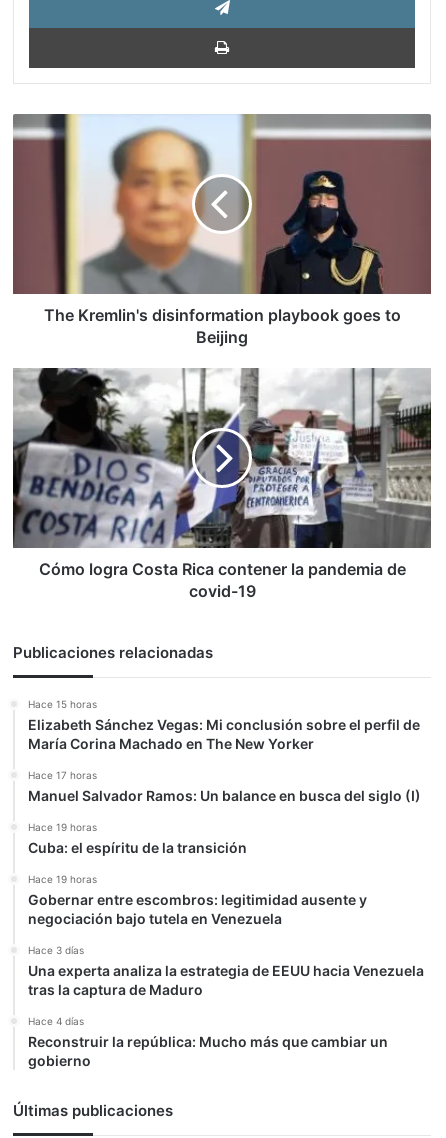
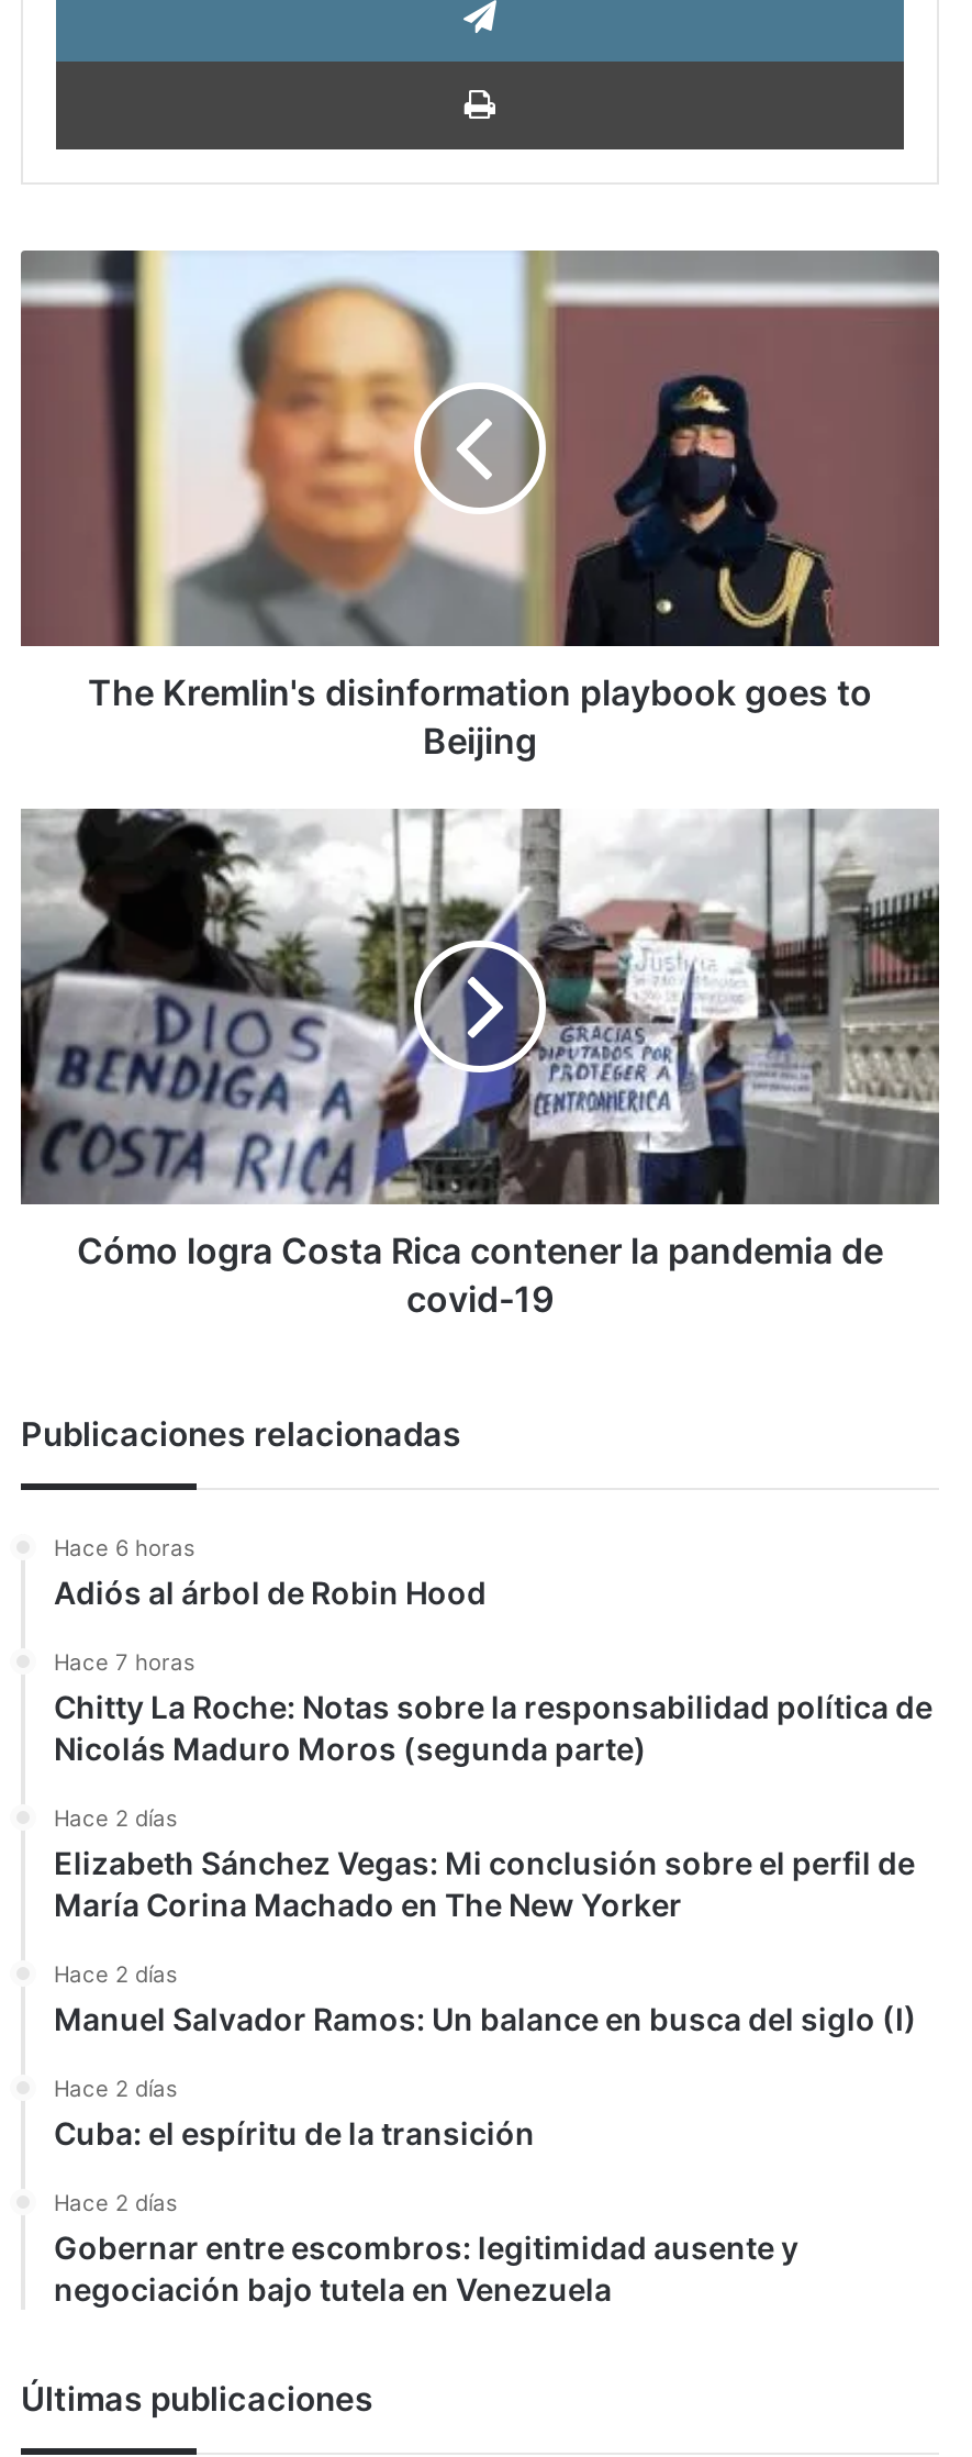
- Hace 15 horas
+ Hace 6 horas
+ Adiós al árbol de Robin Hood
+ Hace 7 horas
+ Chitty La Roche: Notas sobre la responsabilidad política de
+ Nicolás Maduro Moros (segunda parte)
+ Hace 2 días

moved down: Elizabeth Sánchez Vegas: Mi conclusión sobre el perfil de | María Corina Machado en The New Yorker

- Hace 17 horas
+ Hace 2 días

moved down: Manuel Salvador Ramos: Un balance en busca del siglo (I)

- Hace 19 horas
+ Hace 2 días

moved down: Cuba: el espíritu de la transición

- Hace 19 horas
+ Hace 2 días

moved down: Gobernar entre escombros: legitimidad ausente y | negociación bajo tutela en Venezuela

- Hace 3 días
- Una experta analiza la estrategia de EEUU hacia Venezuela
- tras la captura de Maduro
- Hace 4 días
- Reconstruir la república: Mucho más que cambiar un
- gobierno
